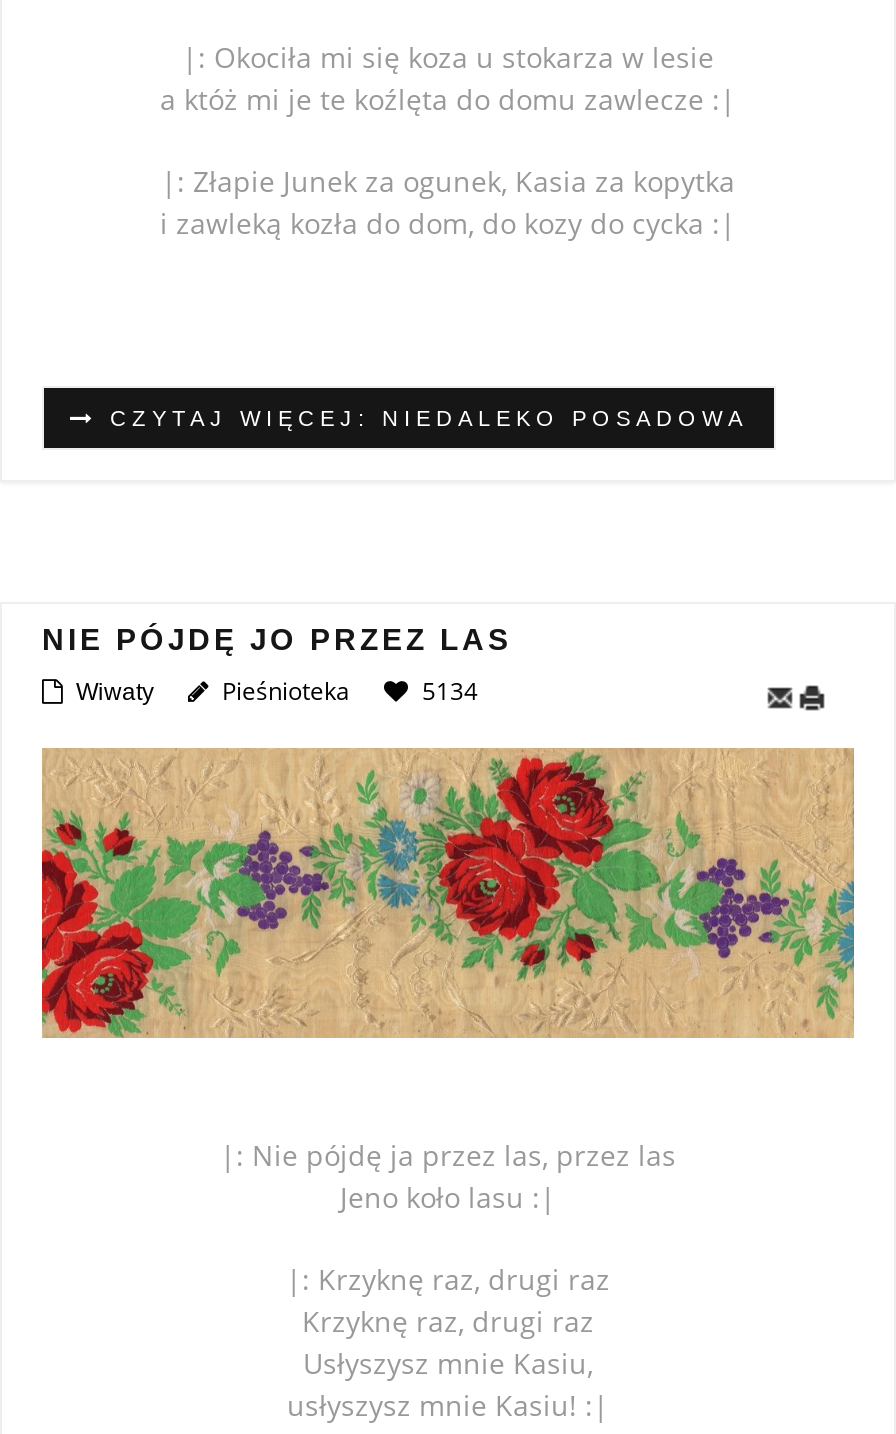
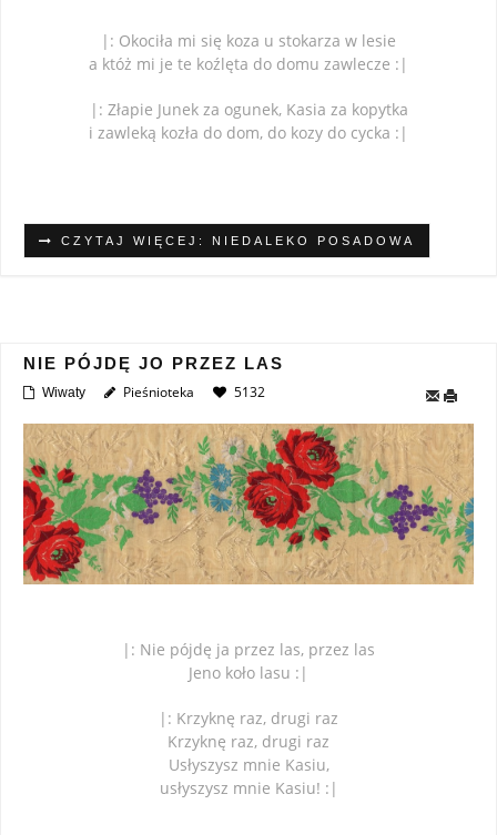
- 5134
+ 5132
